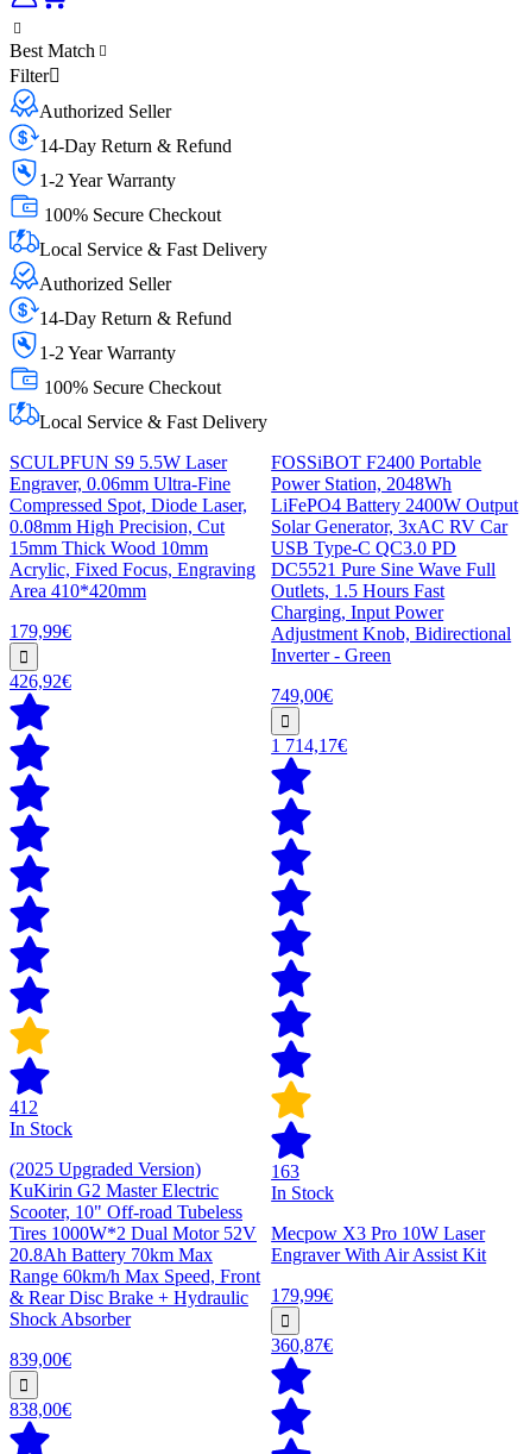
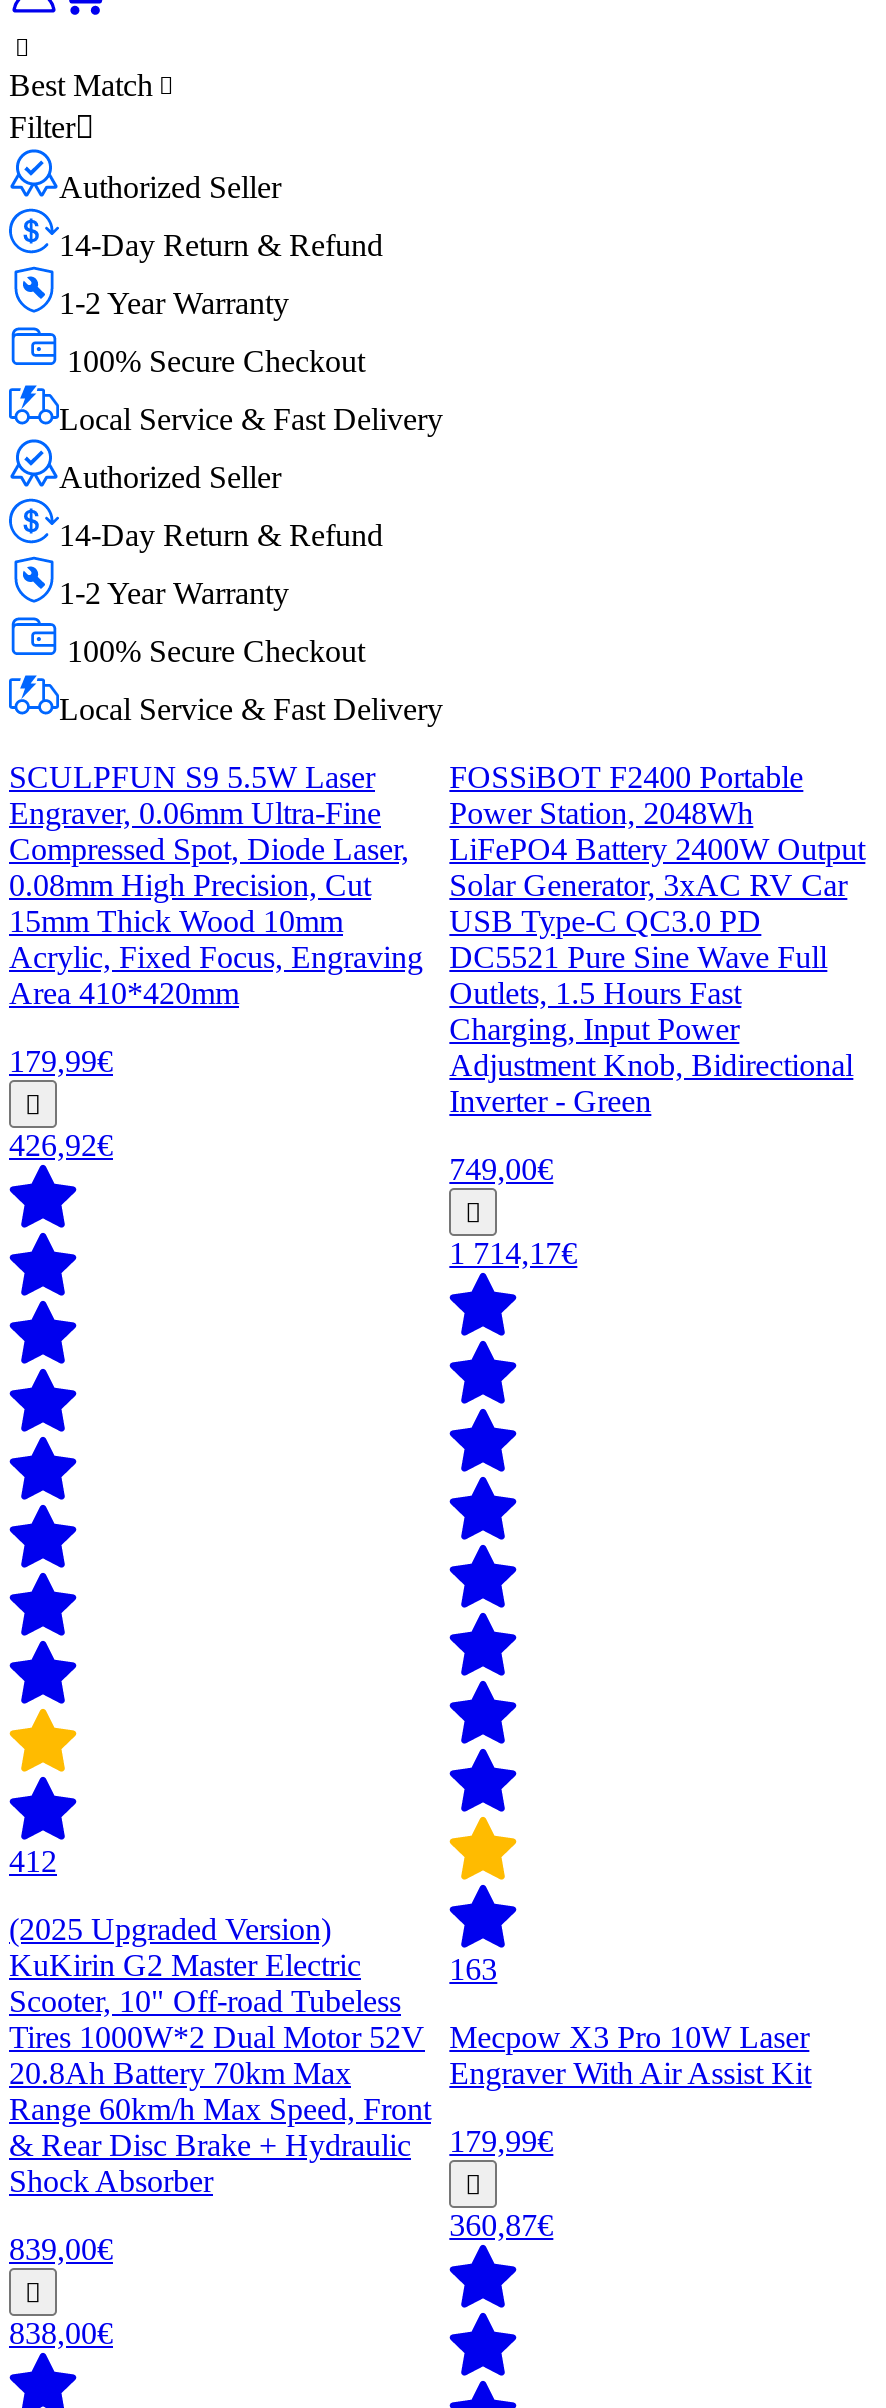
- In Stock

- In Stock
